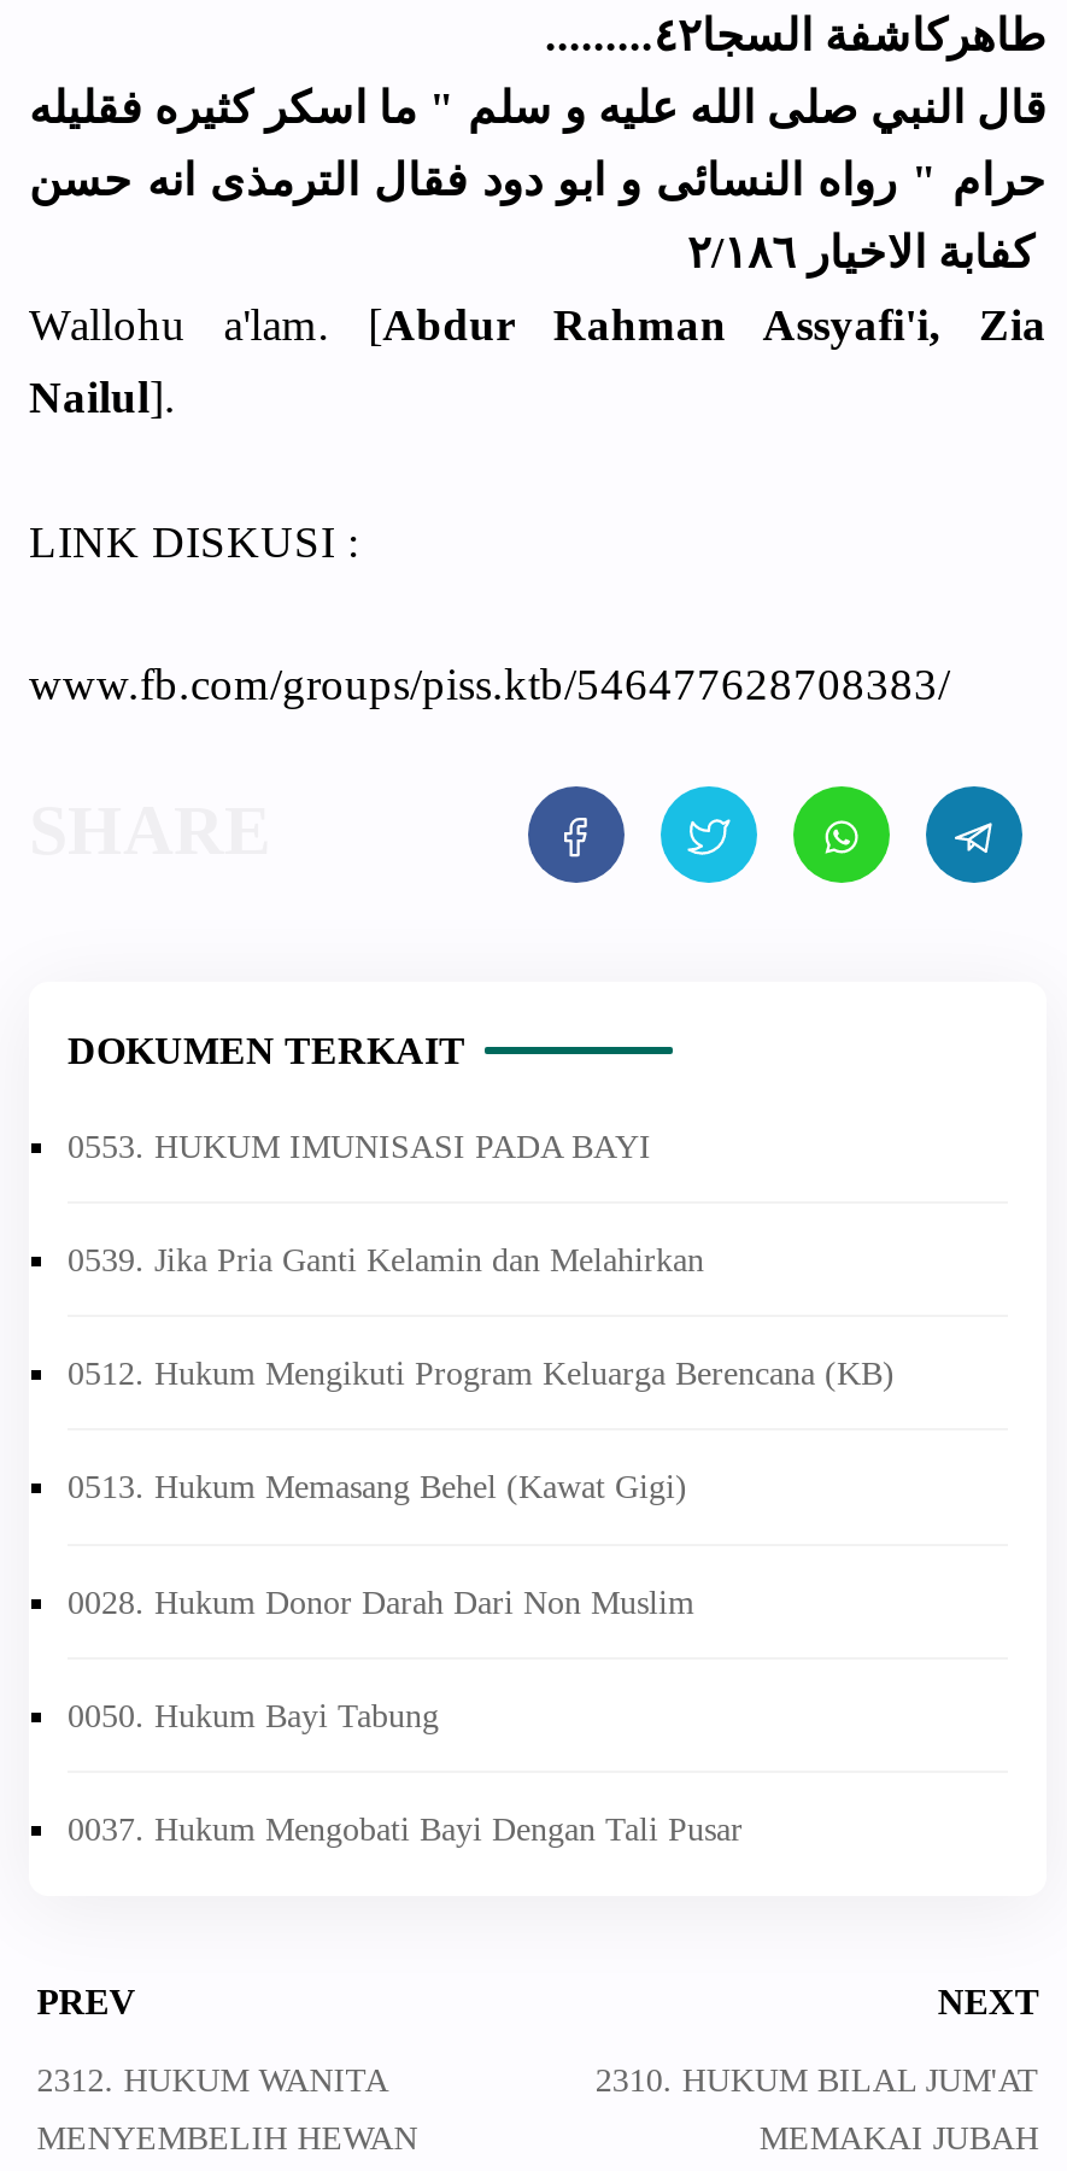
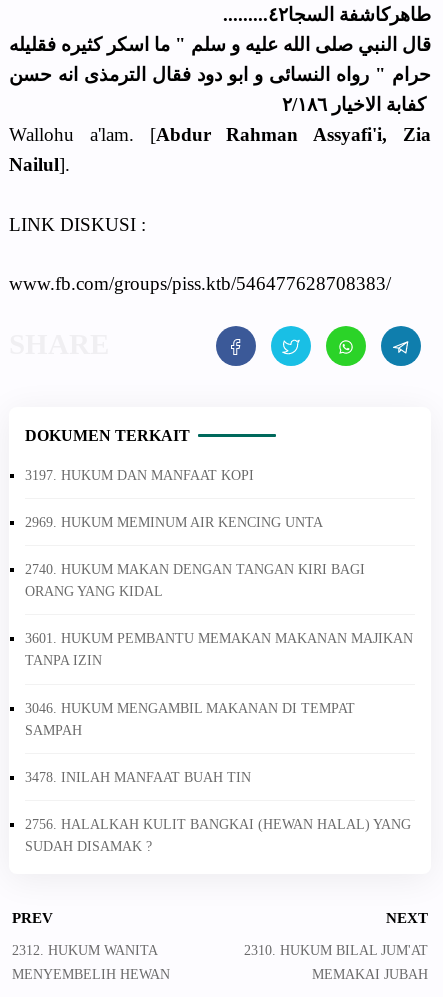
- 0553. HUKUM IMUNISASI PADA BAYI
- 0539. Jika Pria Ganti Kelamin dan Melahirkan
- 0512. Hukum Mengikuti Program Keluarga Berencana (KB)
- 0513. Hukum Memasang Behel (Kawat Gigi)
- 0028. Hukum Donor Darah Dari Non Muslim
- 0050. Hukum Bayi Tabung
- 0037. Hukum Mengobati Bayi Dengan Tali Pusar
+ 3197. HUKUM DAN MANFAAT KOPI
+ 2969. HUKUM MEMINUM AIR KENCING UNTA
+ 2740. HUKUM MAKAN DENGAN TANGAN KIRI BAGI
+ ORANG YANG KIDAL
+ 3601. HUKUM PEMBANTU MEMAKAN MAKANAN MAJIKAN
+ TANPA IZIN
+ 3046. HUKUM MENGAMBIL MAKANAN DI TEMPAT
+ SAMPAH
+ 3478. INILAH MANFAAT BUAH TIN
+ 2756. HALALKAH KULIT BANGKAI (HEWAN HALAL) YANG
+ SUDAH DISAMAK ?
